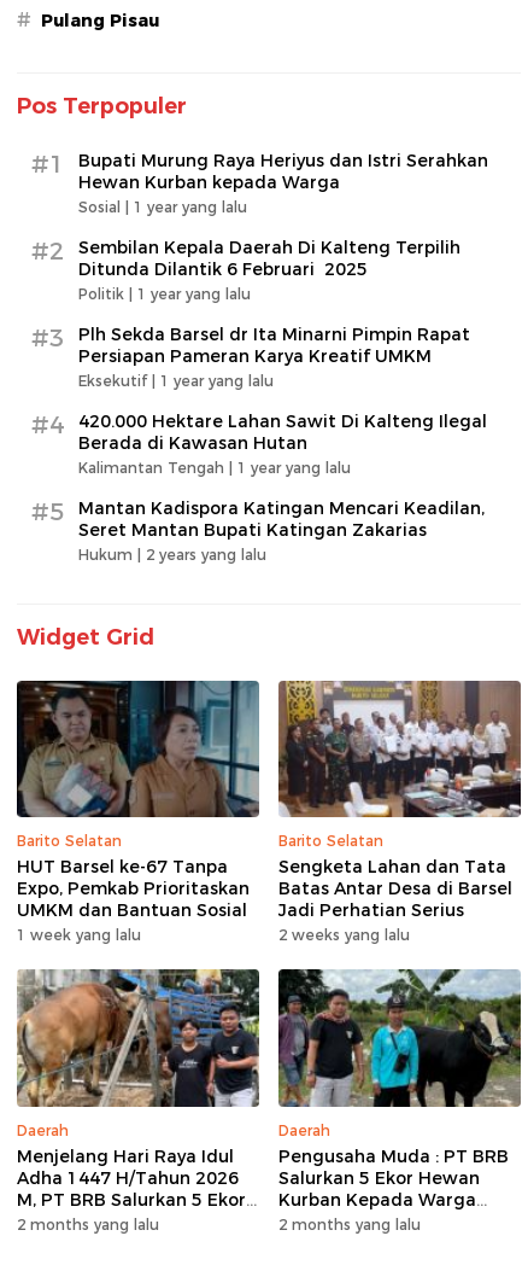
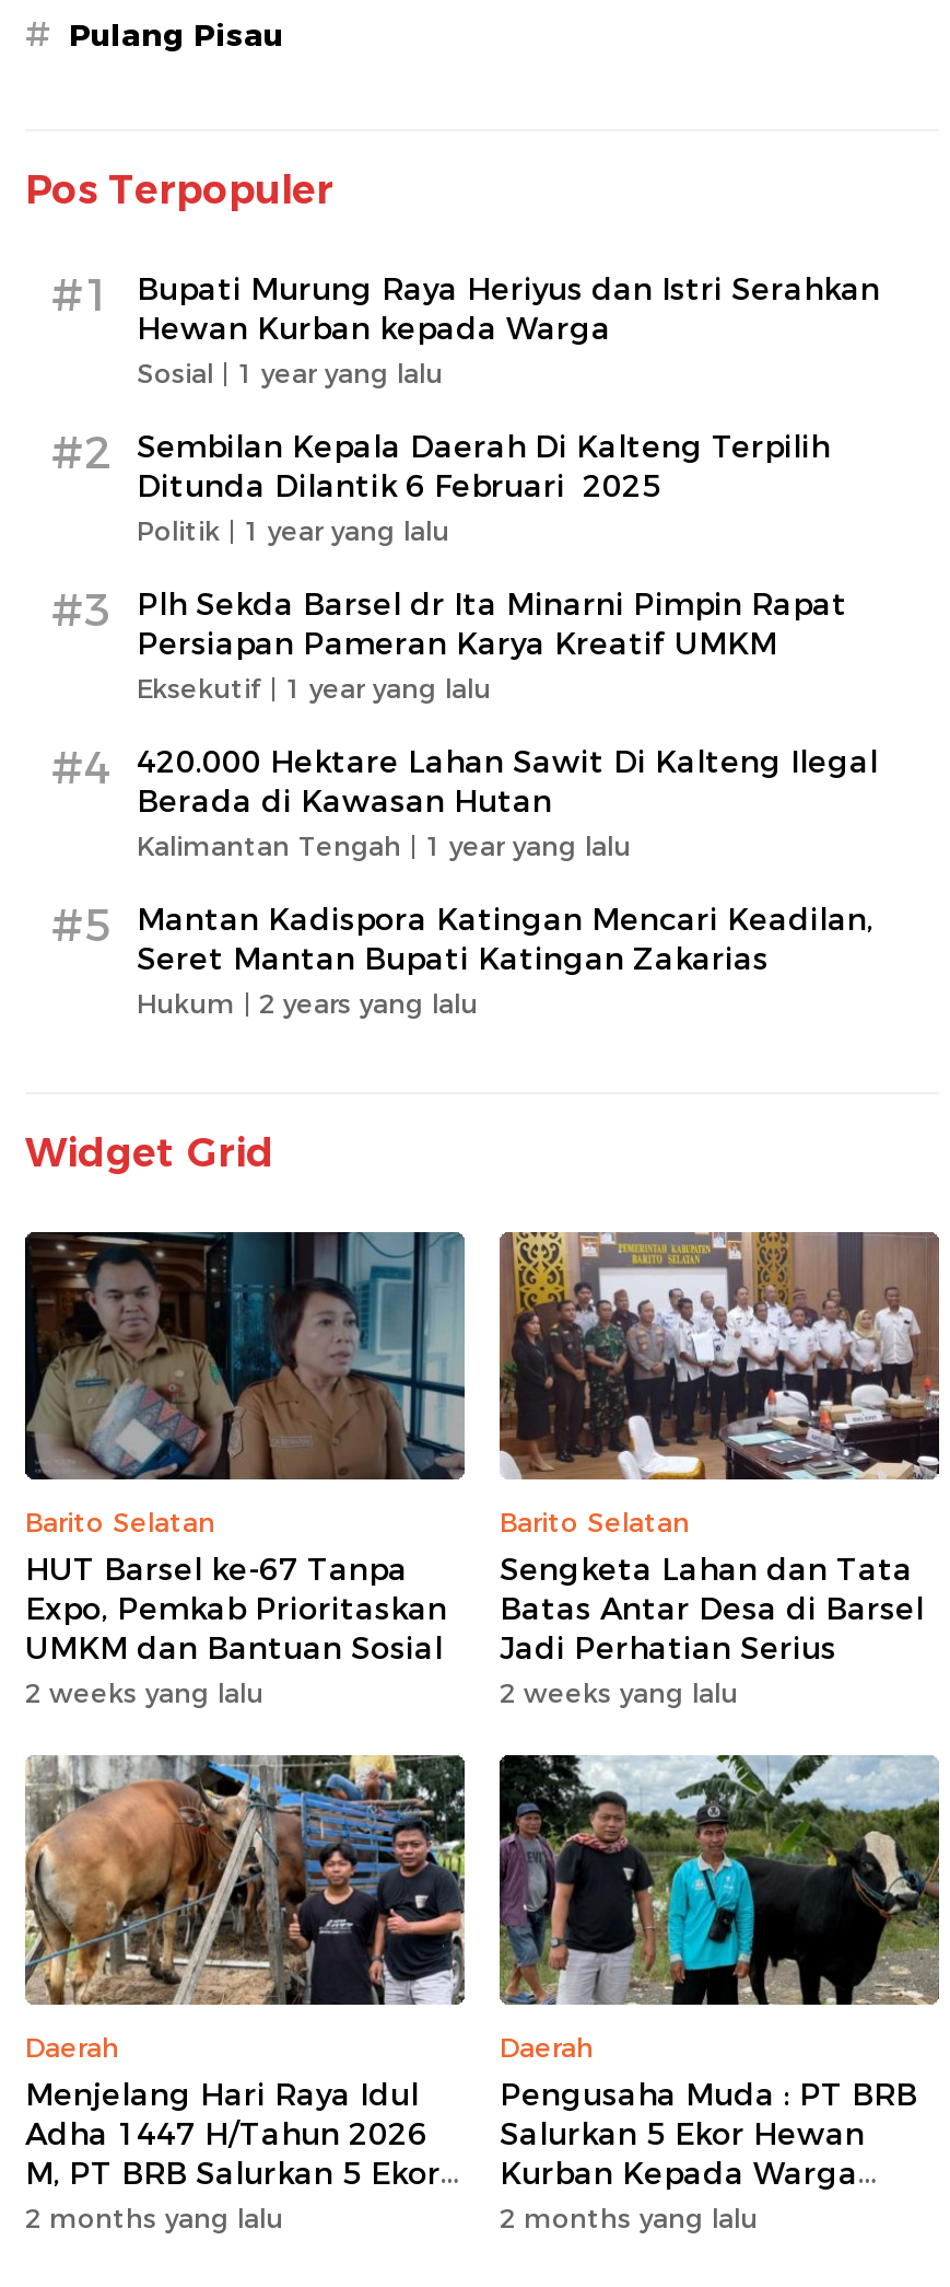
- 1 week yang lalu
+ 2 weeks yang lalu
